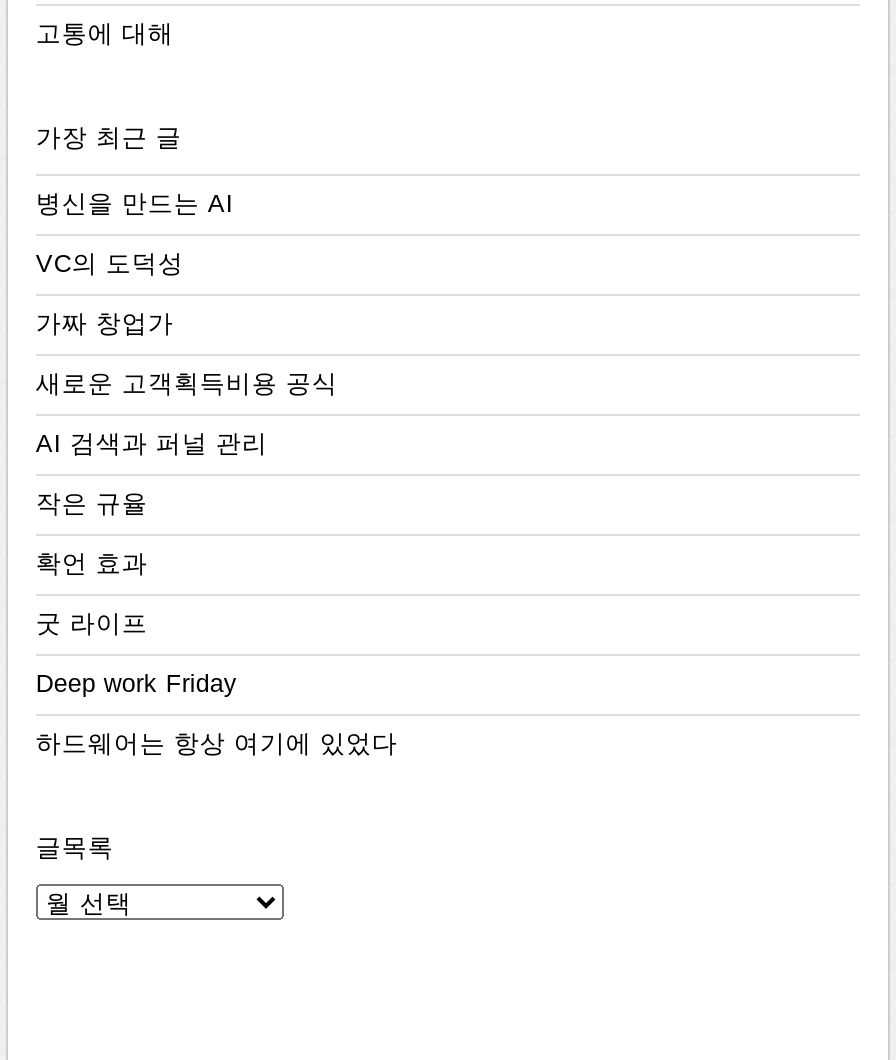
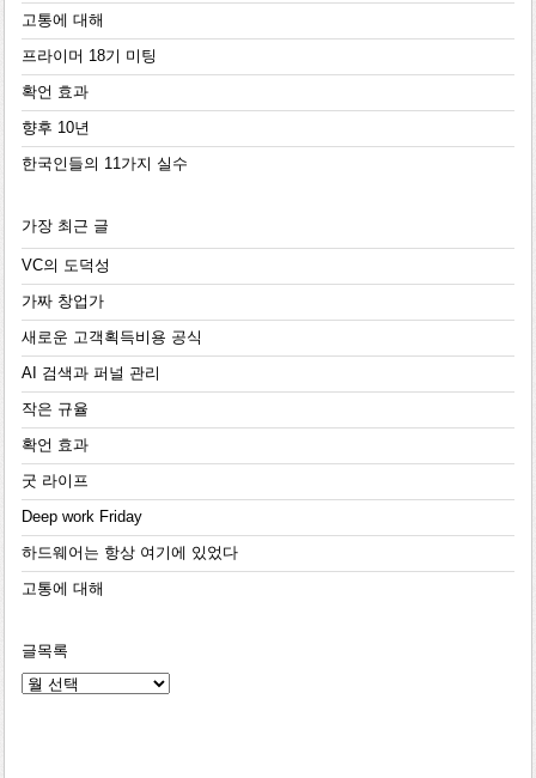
+ 프라이머 18기 미팅
+ 확언 효과
+ 향후 10년
+ 한국인들의 11가지 실수

- 병신을 만드는 AI

+ 고통에 대해
